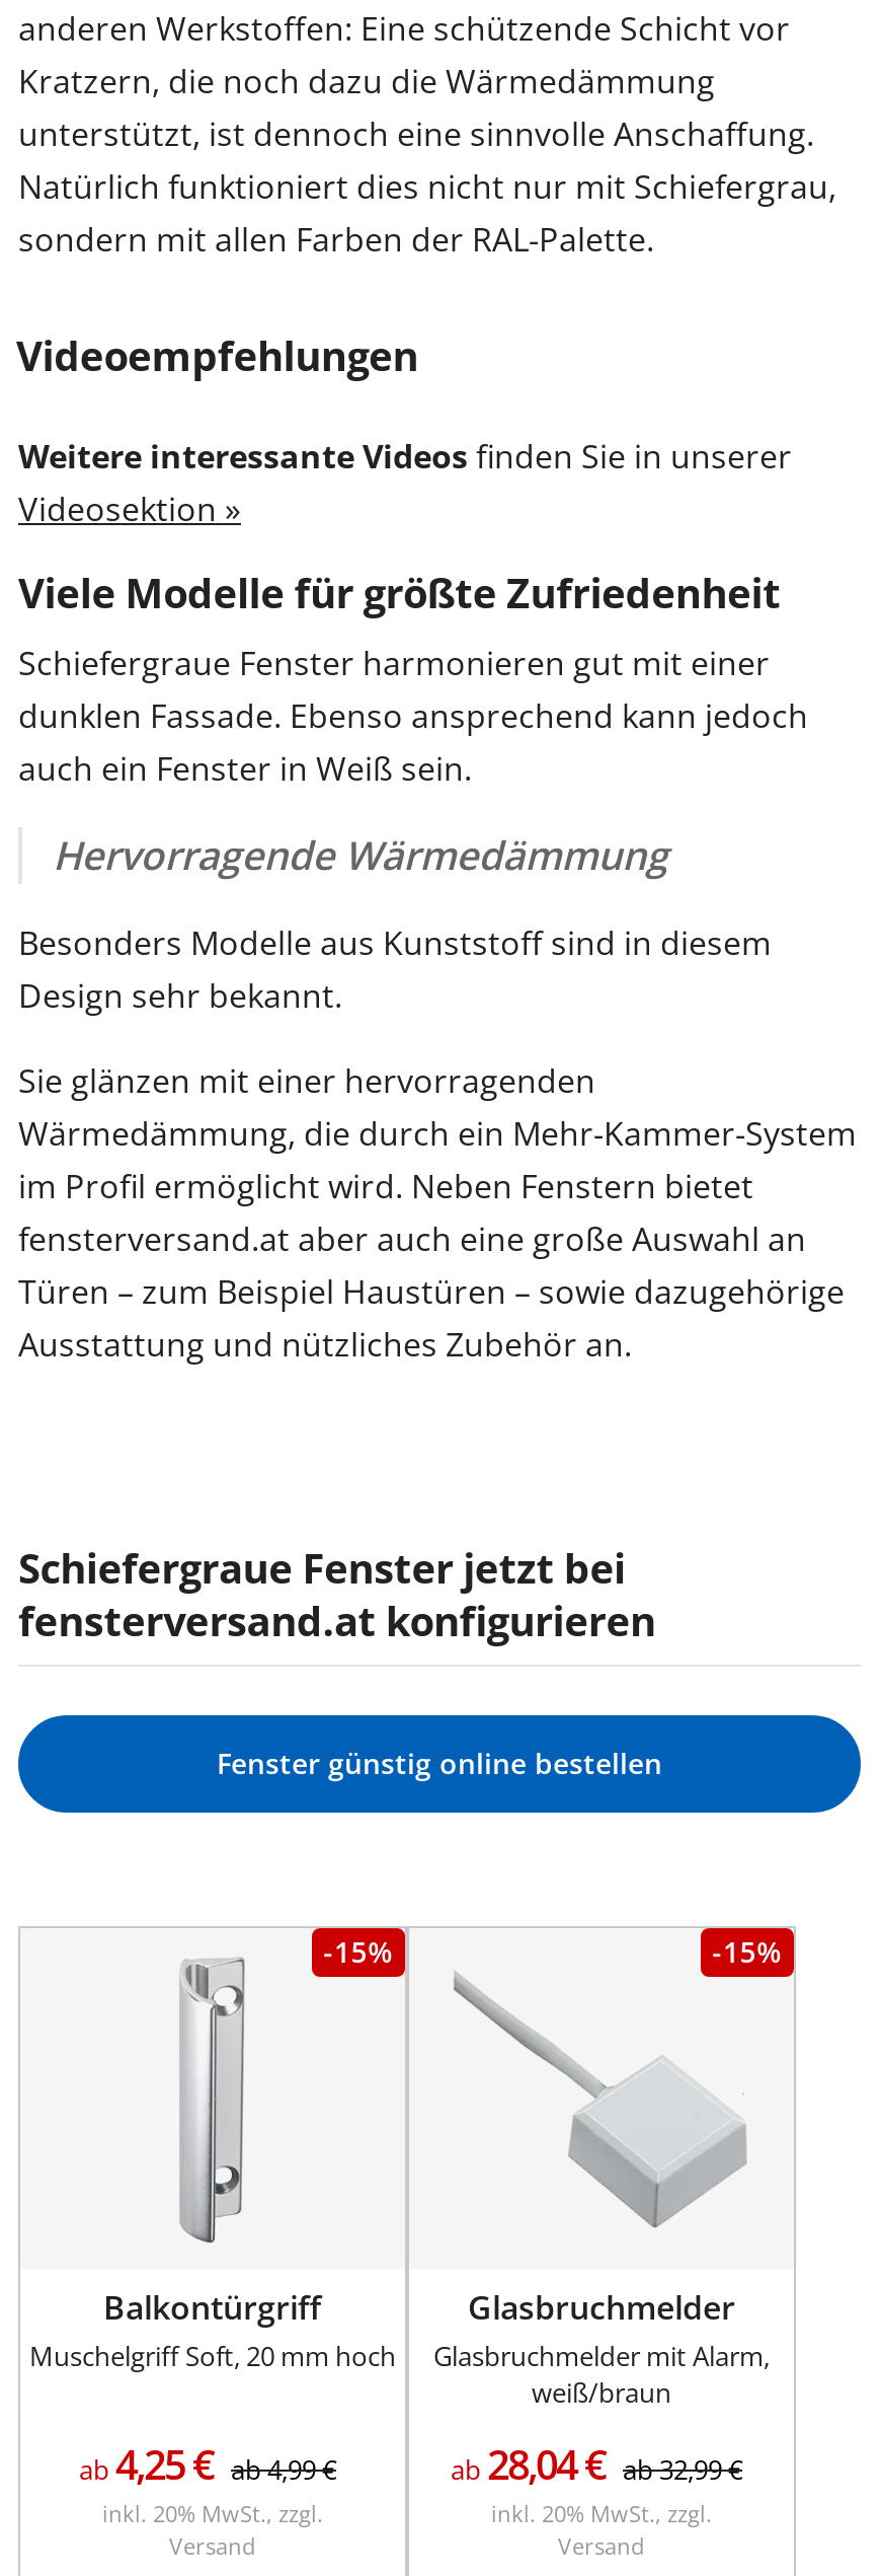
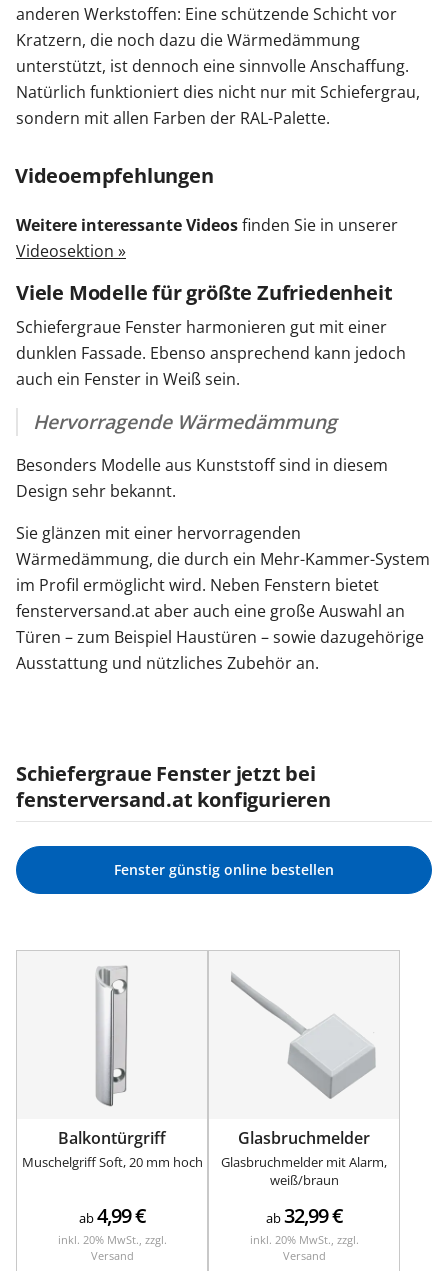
- -15%

- -15%

- ab4,25€ ab4,99€
+ ab4,99€

- ab 28,04€ ab32,99€
+ ab 32,99€
